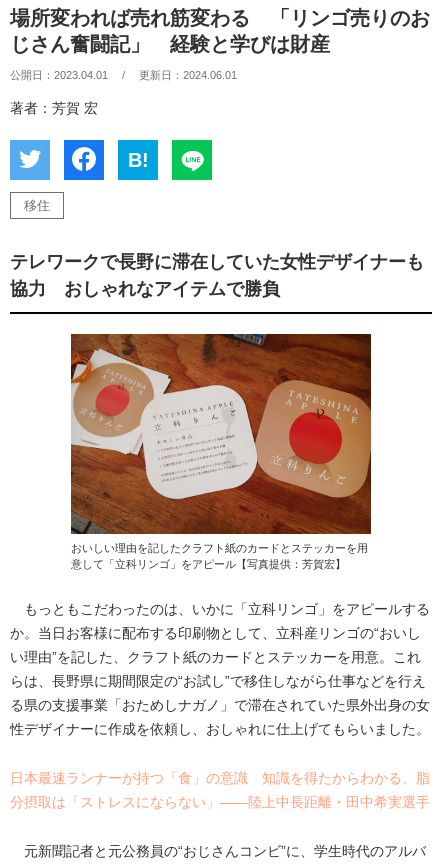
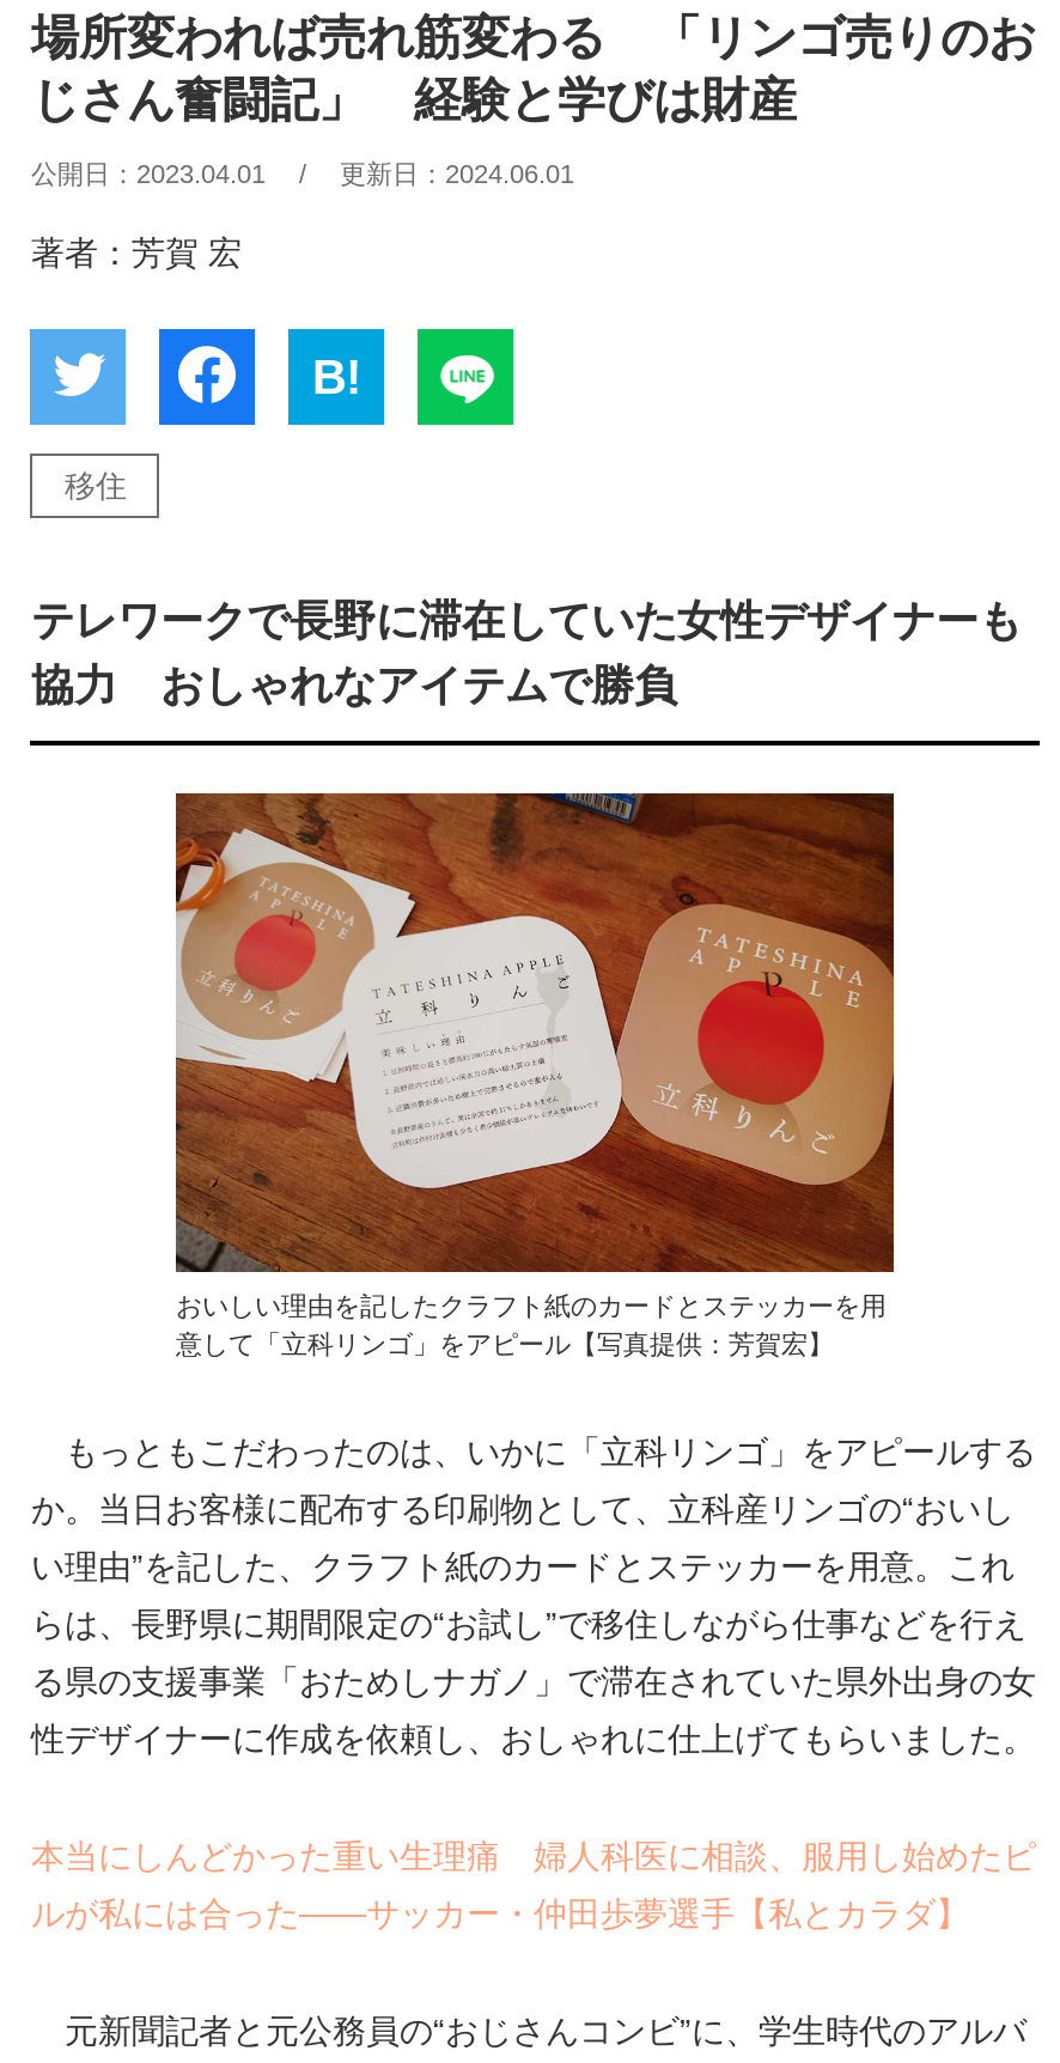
- 日本最速ランナーが持つ「食」の意識 知識を得たからわかる、脂
+ 本当にしんどかった重い生理痛 婦人科医に相談、服用し始めたピ

- 分摂取は「ストレスにならない」――陸上中長距離・田中希実選手
+ ルが私には合った――サッカー・仲田歩夢選手【私とカラダ】
